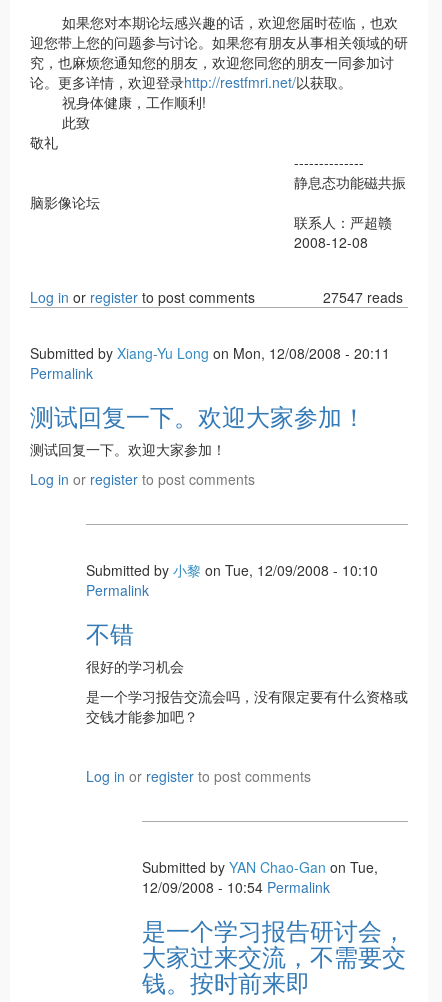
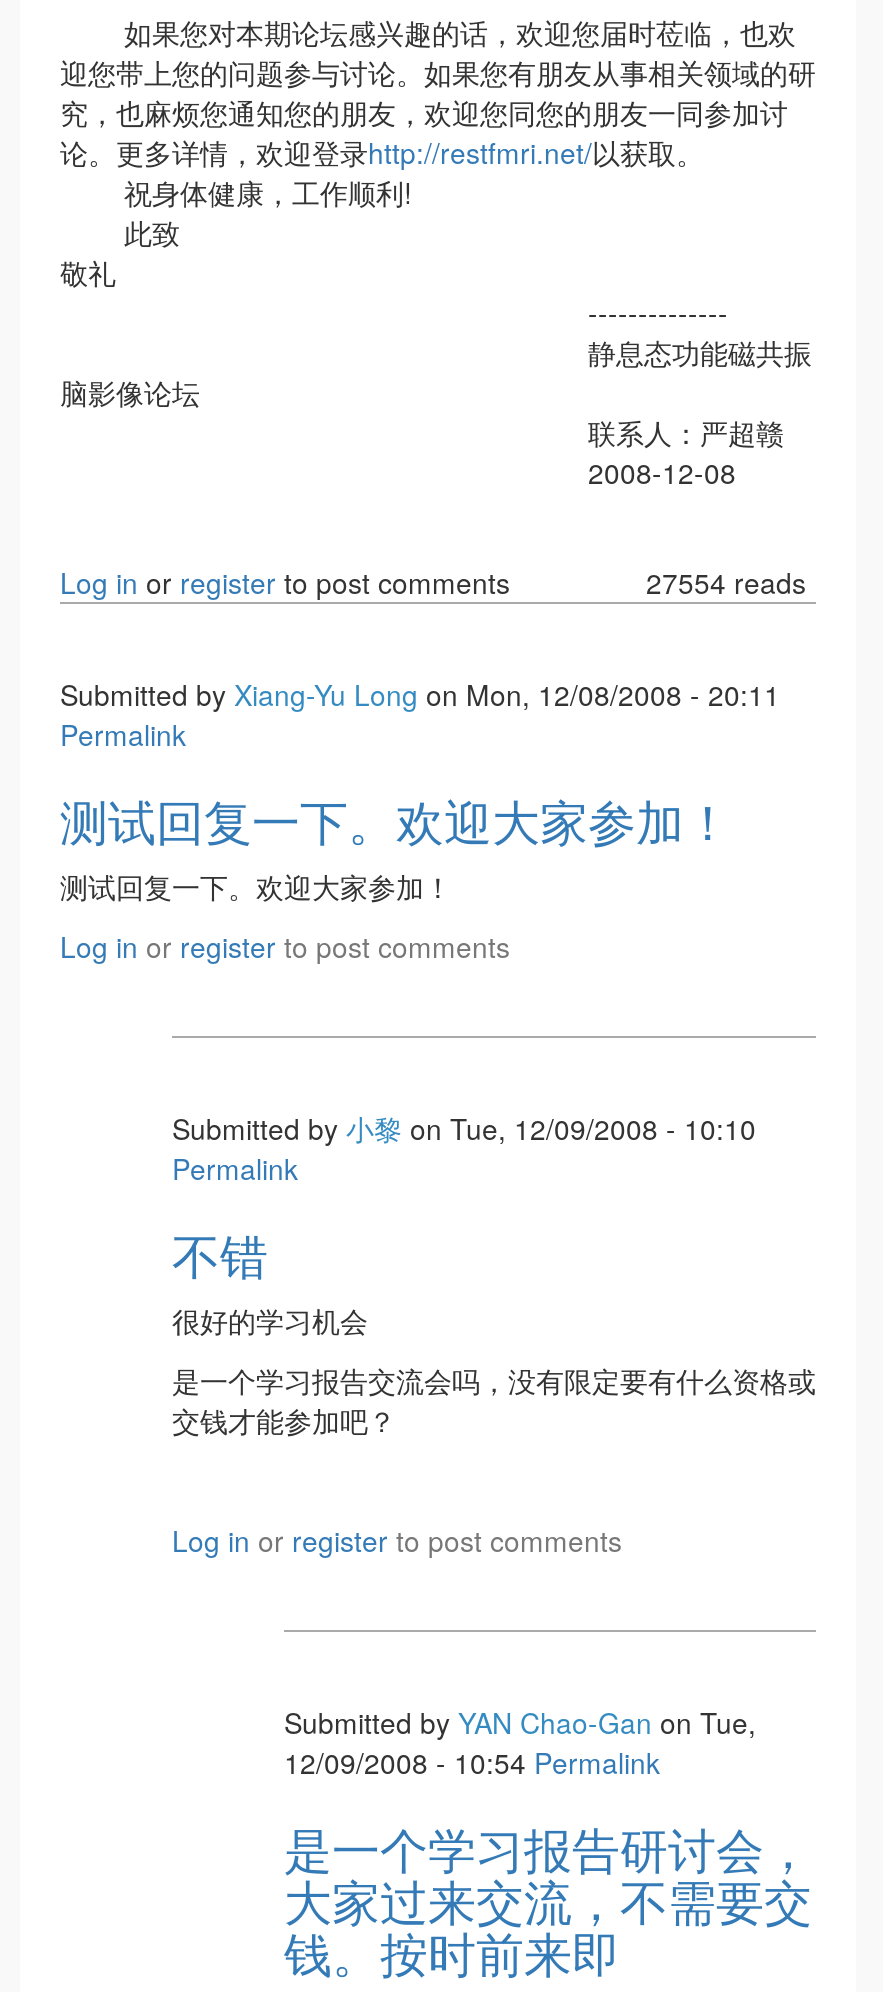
- 27547 reads
+ 27554 reads
